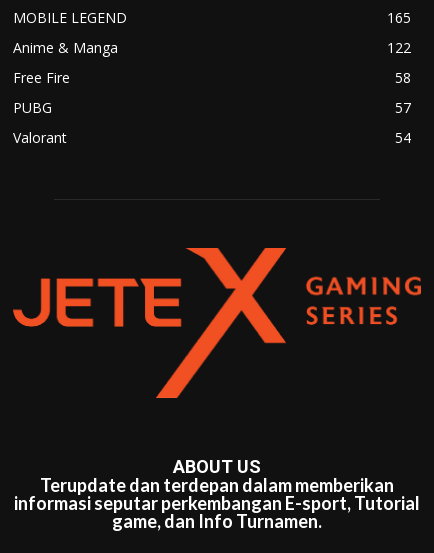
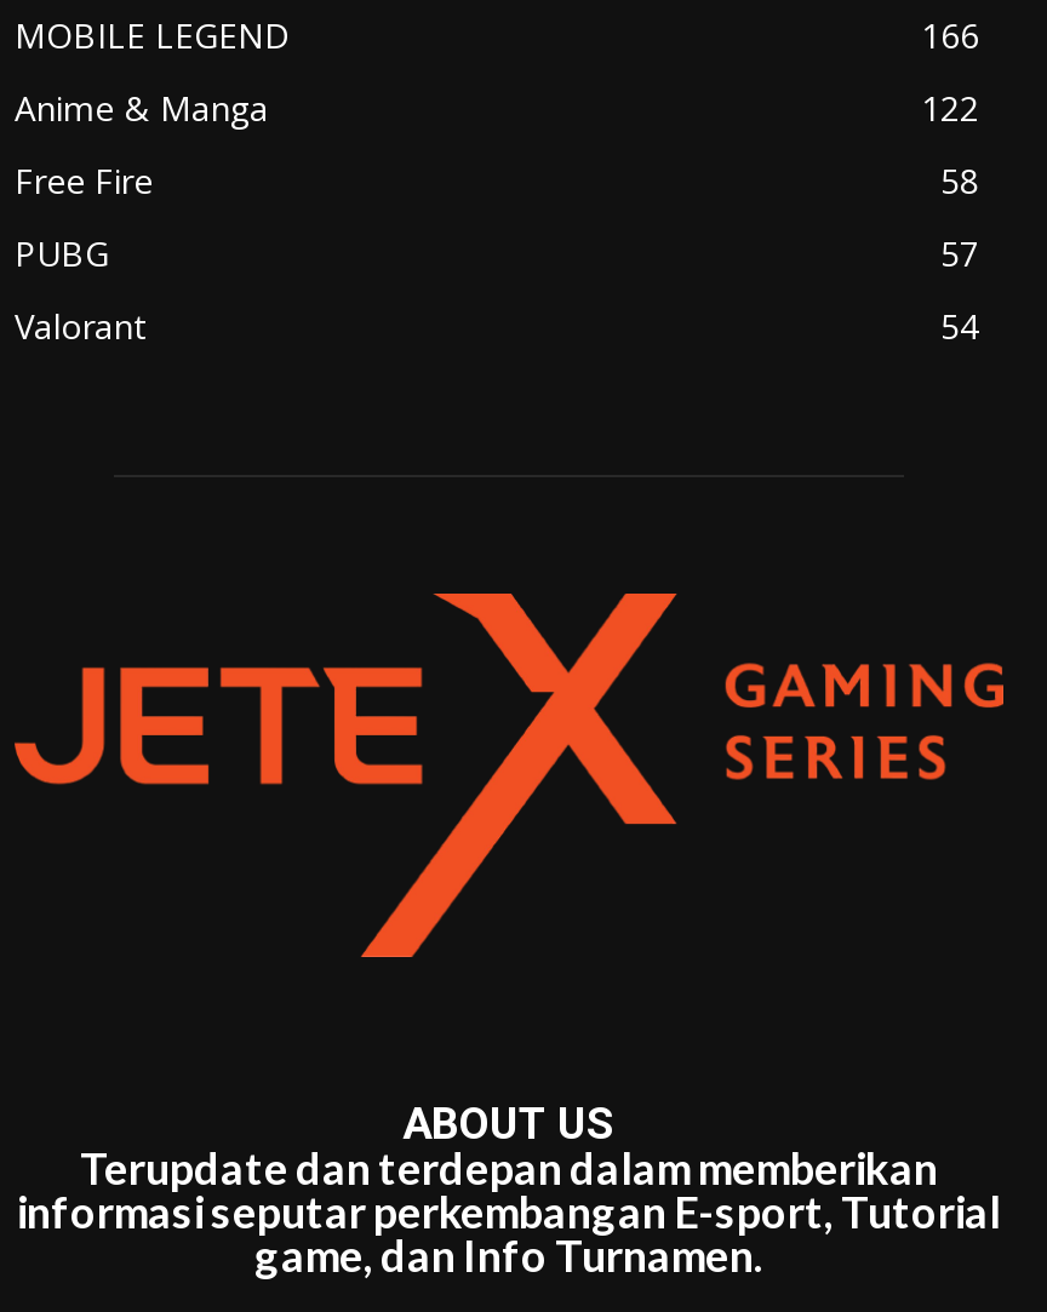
- 165
+ 166
